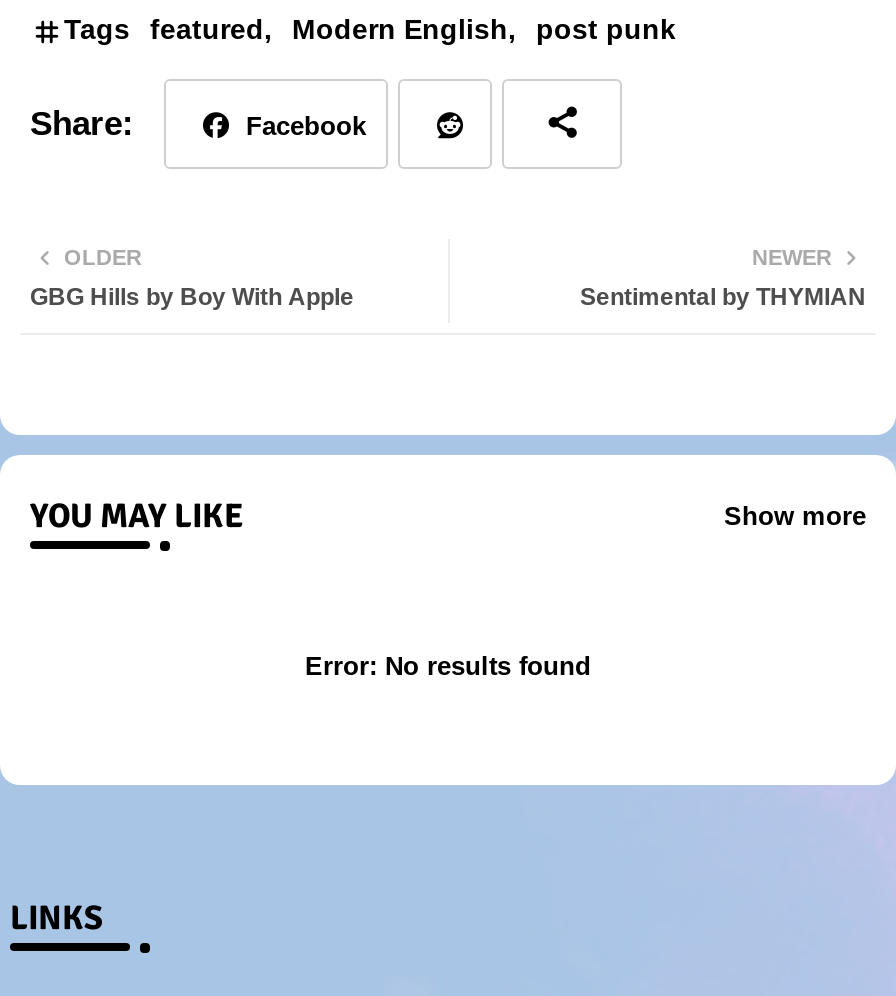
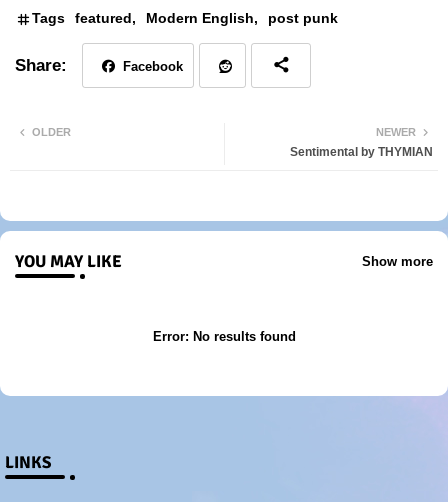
- GBG Hills by Boy With Apple
